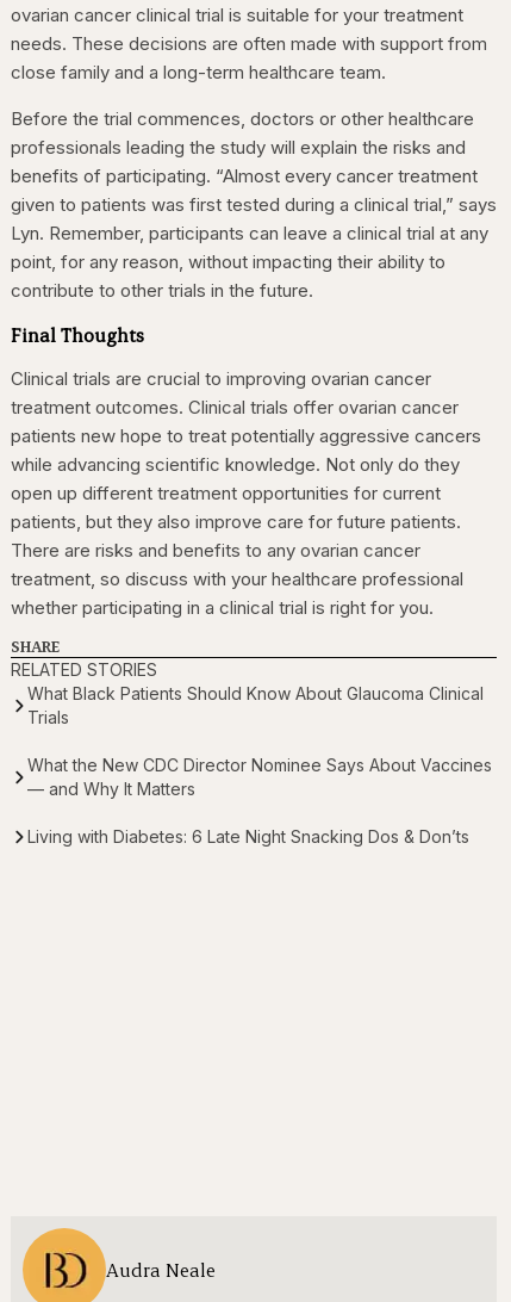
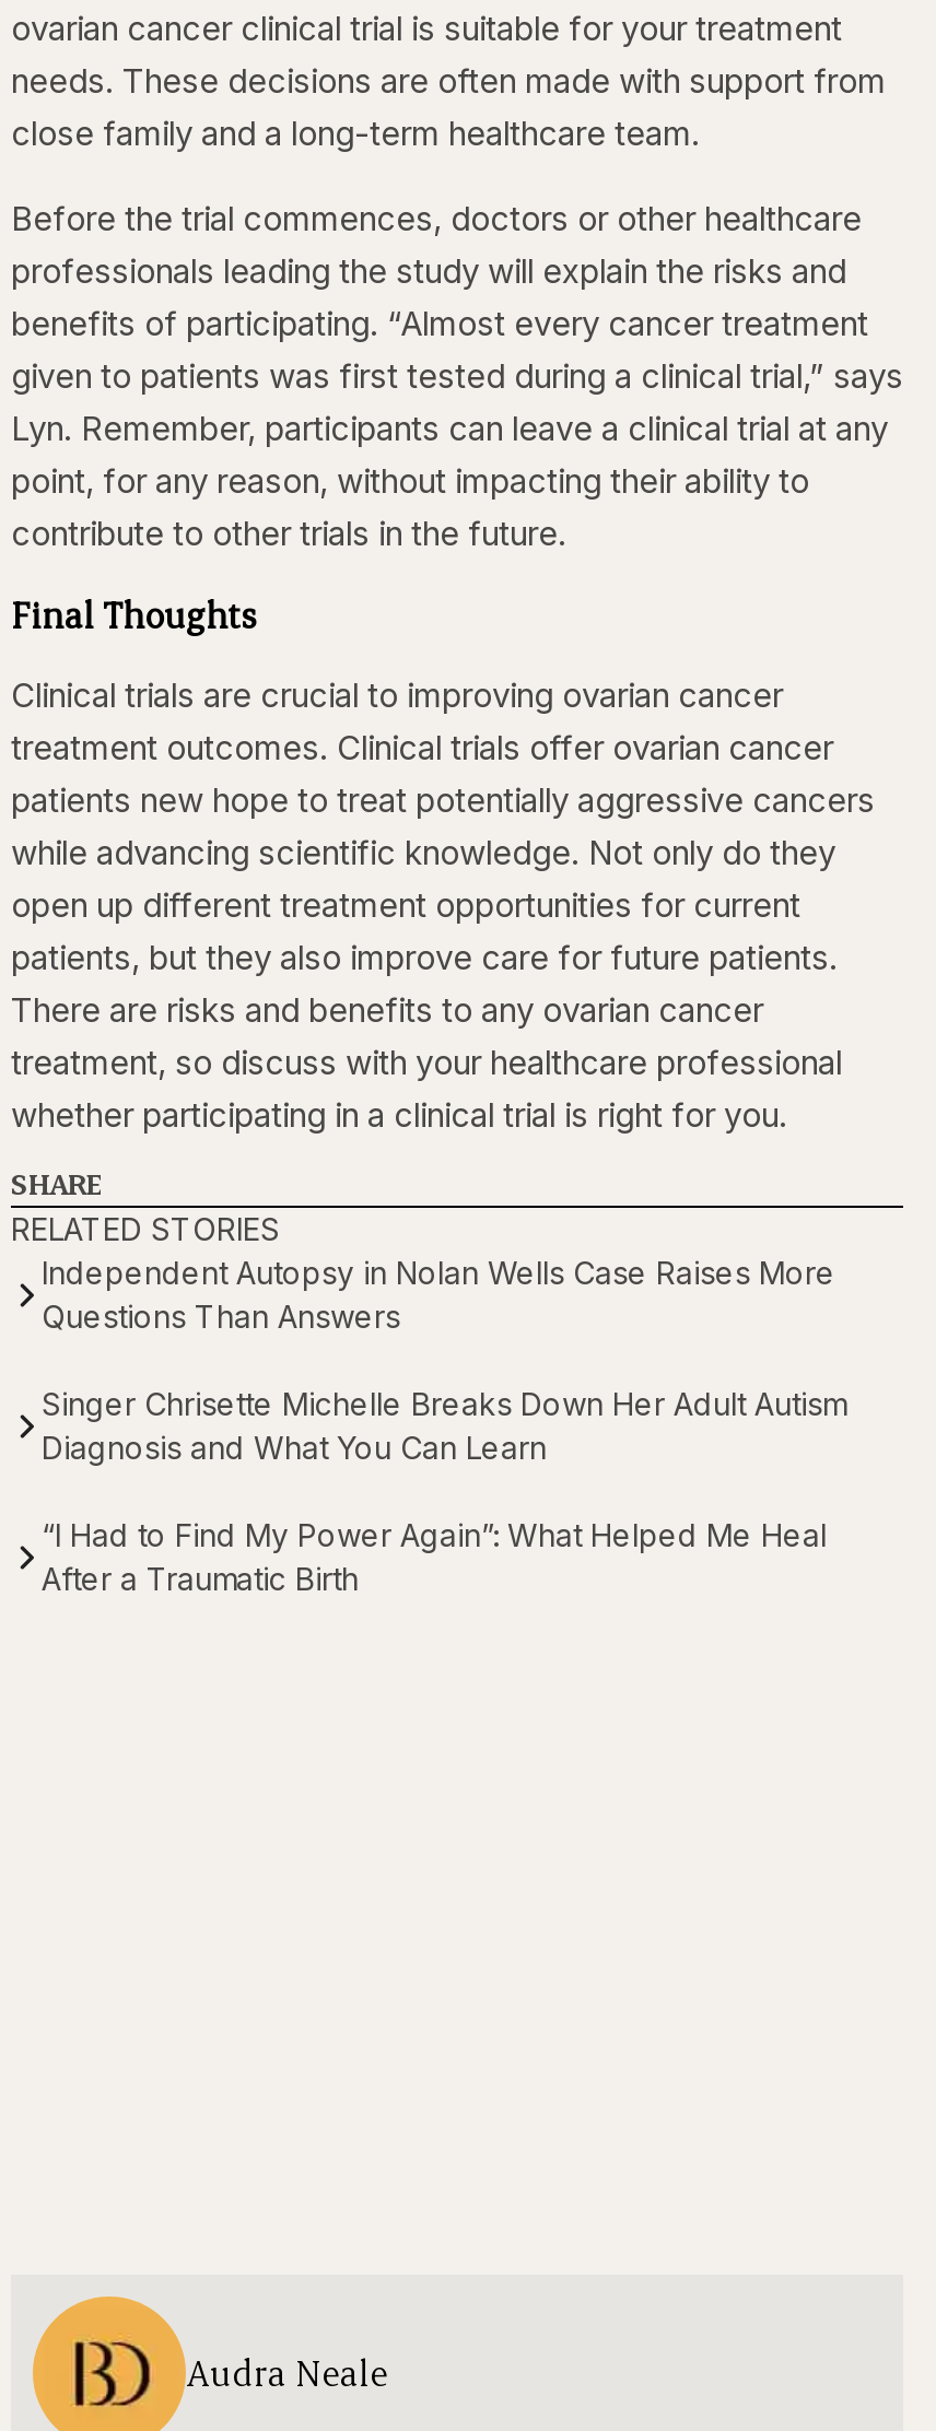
- What Black Patients Should Know About Glaucoma Clinical
- Trials
+ Independent Autopsy in Nolan Wells Case Raises More
+ Questions Than Answers

- What the New CDC Director Nominee Says About Vaccines
- — and Why It Matters
+ Singer Chrisette Michelle Breaks Down Her Adult Autism
+ Diagnosis and What You Can Learn

- Living with Diabetes: 6 Late Night Snacking Dos & Don’ts
+ “I Had to Find My Power Again”: What Helped Me Heal
+ After a Traumatic Birth
